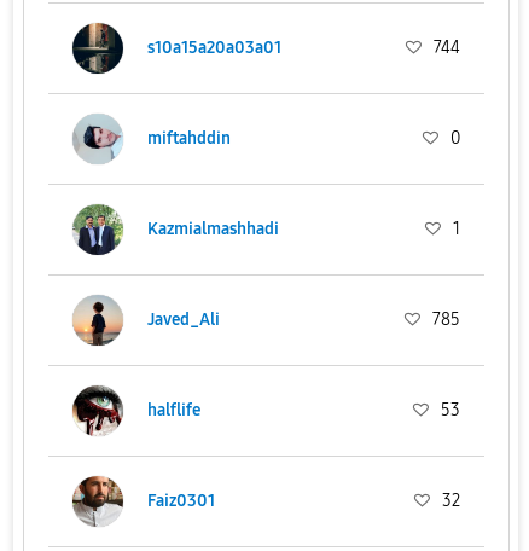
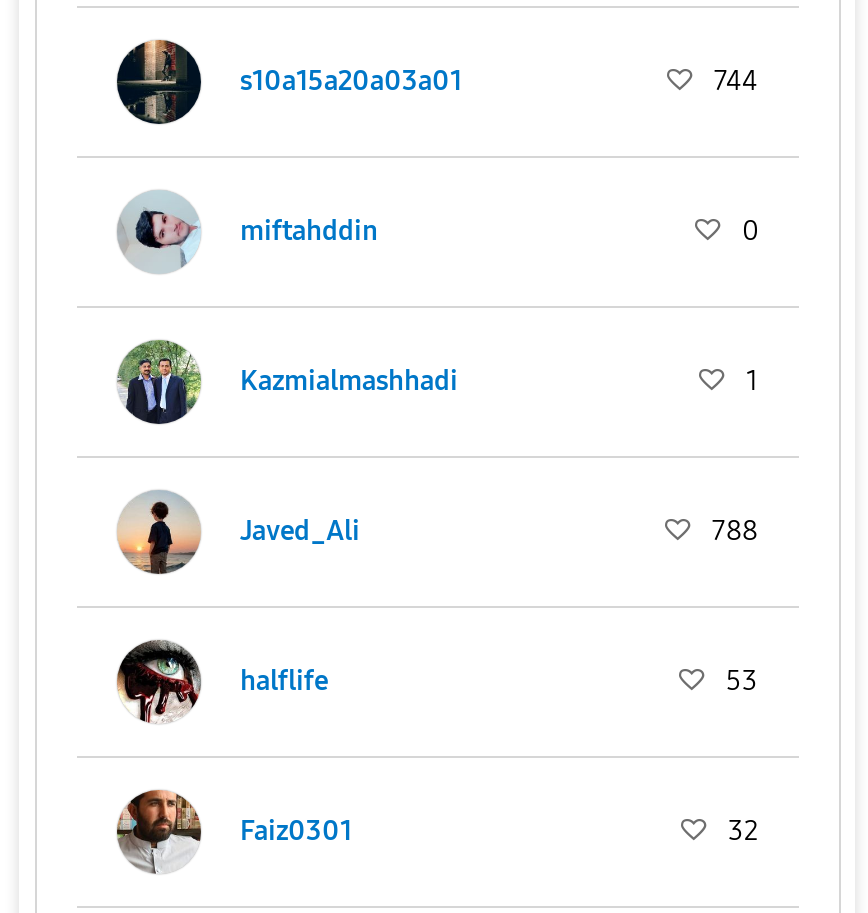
- 785
+ 788
